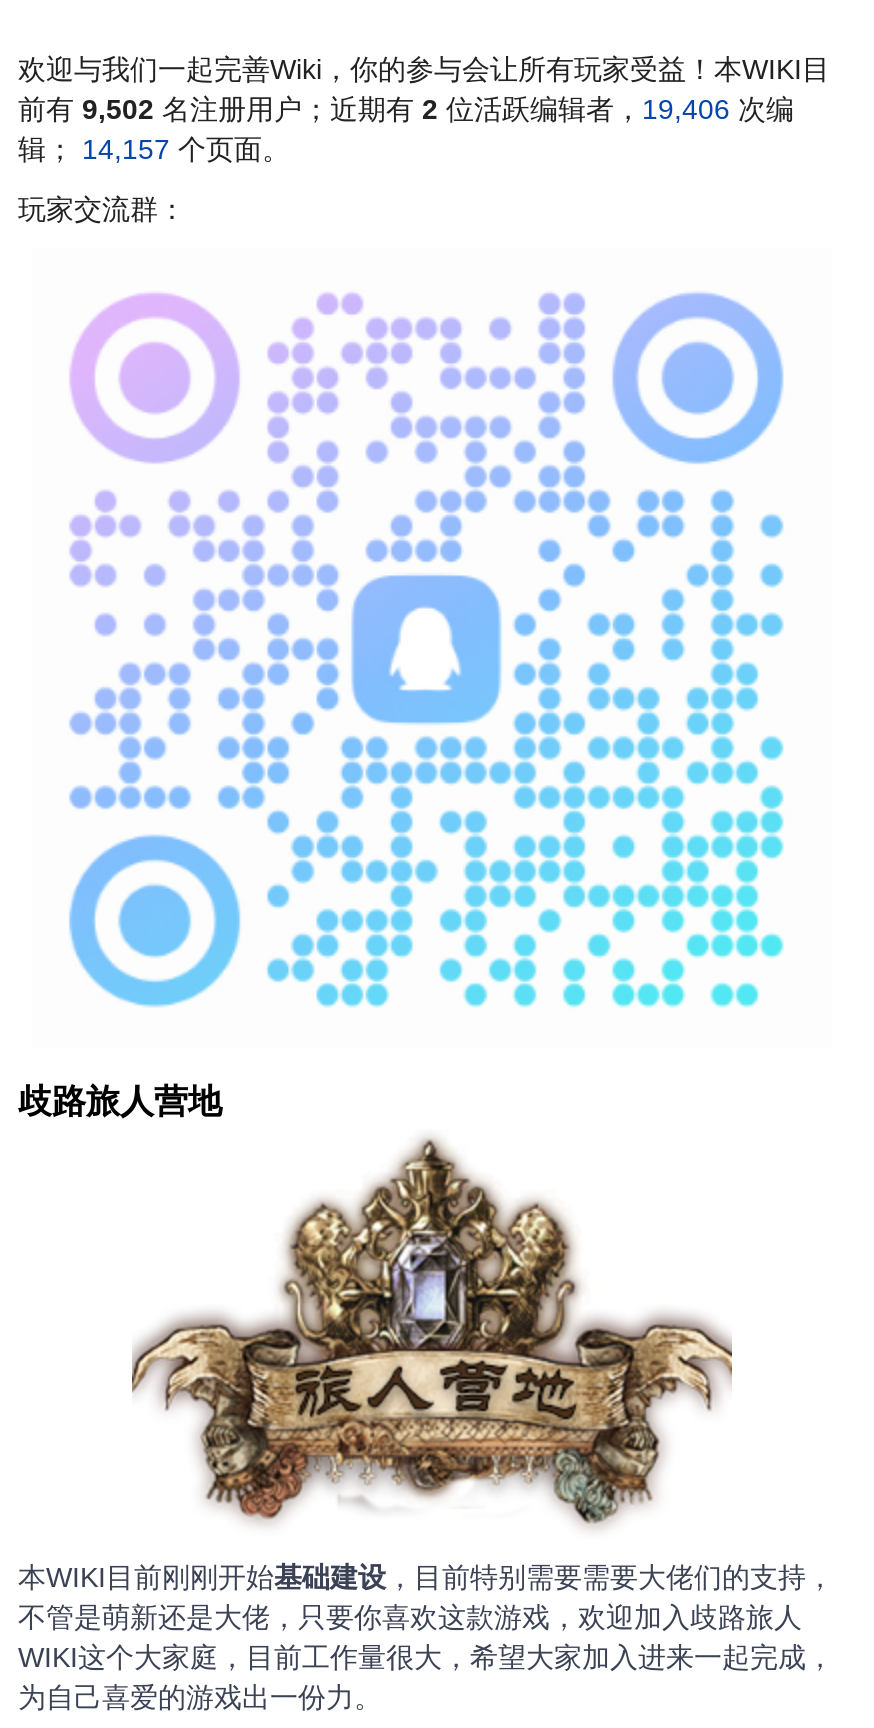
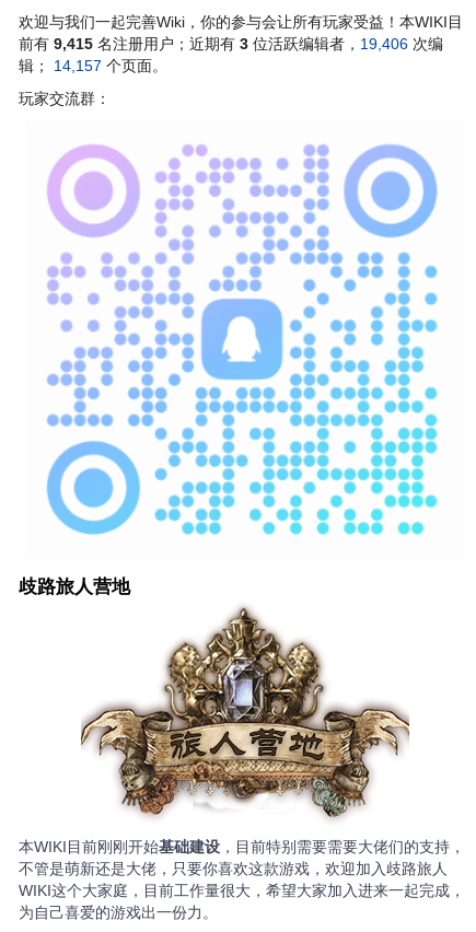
- 前有9,502名注册用户；近期有2位活跃编辑者，19,406次编
+ 前有9,415名注册用户；近期有3位活跃编辑者，19,406次编
